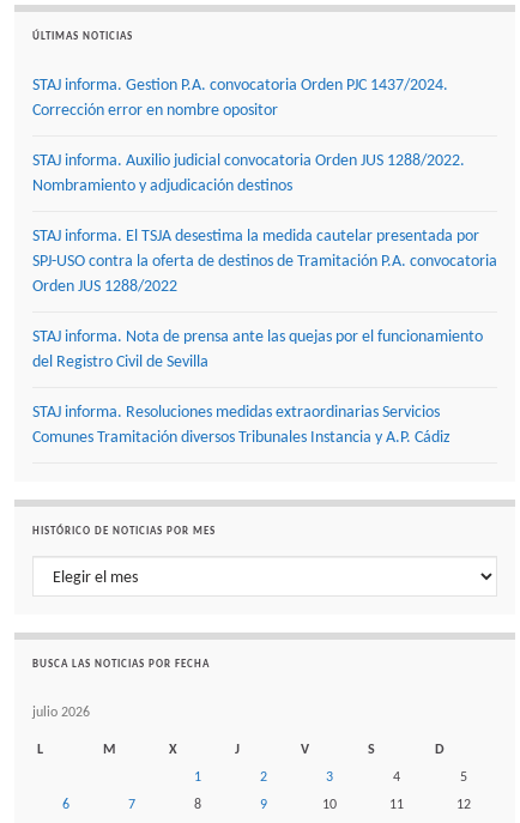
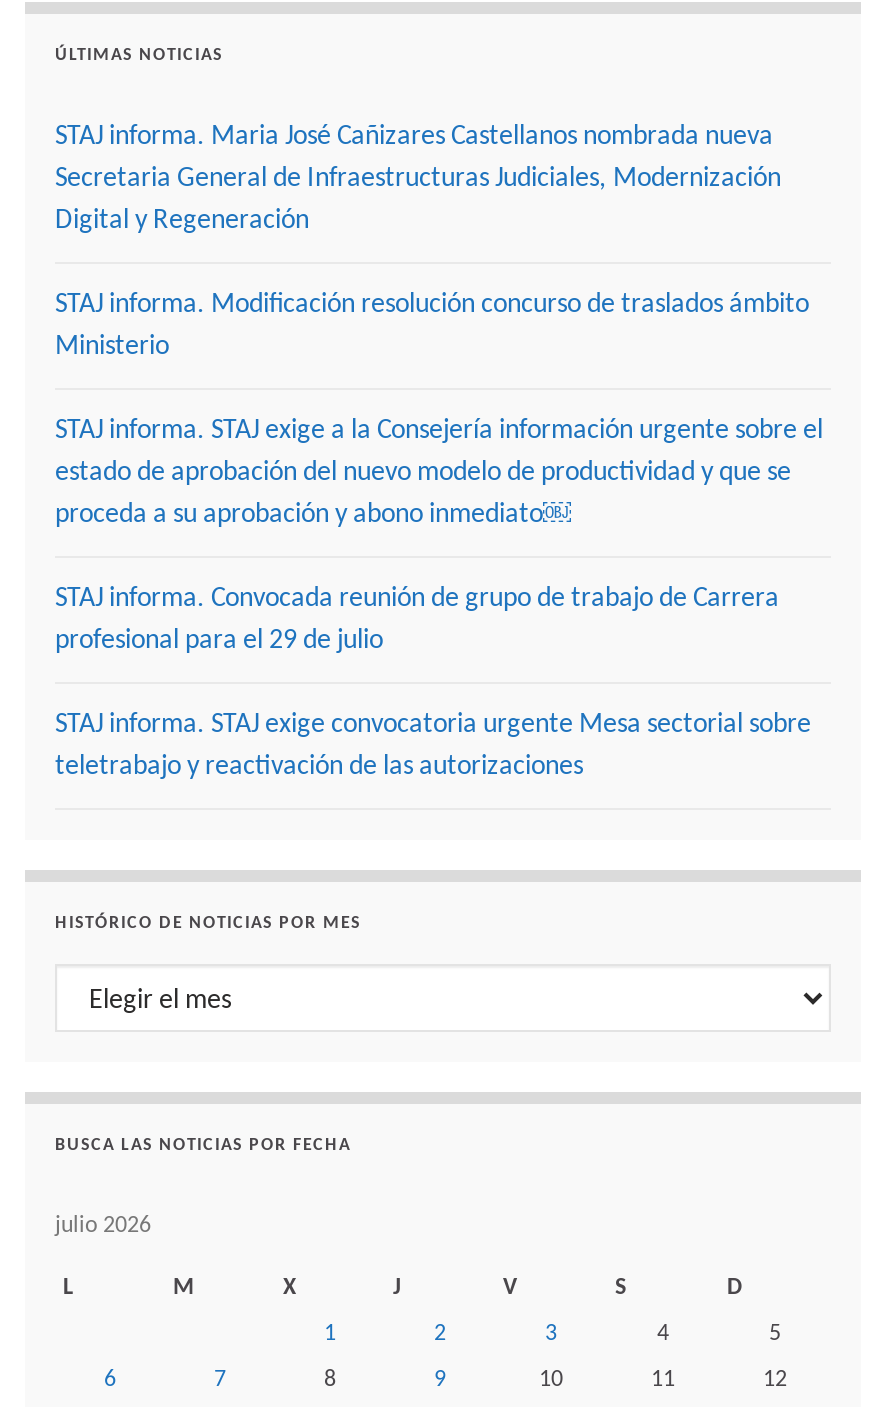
- STAJ informa. Gestion P.A. convocatoria Orden PJC 1437/2024.
- Corrección error en nombre opositor
+ STAJ informa. Maria José Cañizares Castellanos nombrada nueva
+ Secretaria General de Infraestructuras Judiciales, Modernización
+ Digital y Regeneración

- STAJ informa. Auxilio judicial convocatoria Orden JUS 1288/2022.
- Nombramiento y adjudicación destinos
+ STAJ informa. Modificación resolución concurso de traslados ámbito
+ Ministerio

- STAJ informa. El TSJA desestima la medida cautelar presentada por
- SPJ-USO contra la oferta de destinos de Tramitación P.A. convocatoria
- Orden JUS 1288/2022
+ STAJ informa. STAJ exige a la Consejería información urgente sobre el
+ estado de aprobación del nuevo modelo de productividad y que se
+ proceda a su aprobación y abono inmediato￼

- STAJ informa. Nota de prensa ante las quejas por el funcionamiento
- del Registro Civil de Sevilla
+ STAJ informa. Convocada reunión de grupo de trabajo de Carrera
+ profesional para el 29 de julio

- STAJ informa. Resoluciones medidas extraordinarias Servicios
- Comunes Tramitación diversos Tribunales Instancia y A.P. Cádiz
+ STAJ informa. STAJ exige convocatoria urgente Mesa sectorial sobre
+ teletrabajo y reactivación de las autorizaciones
